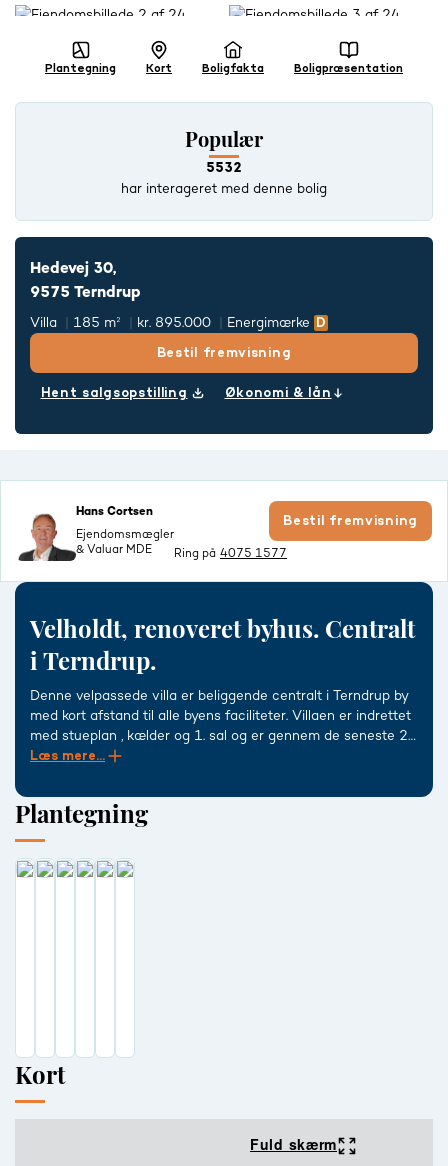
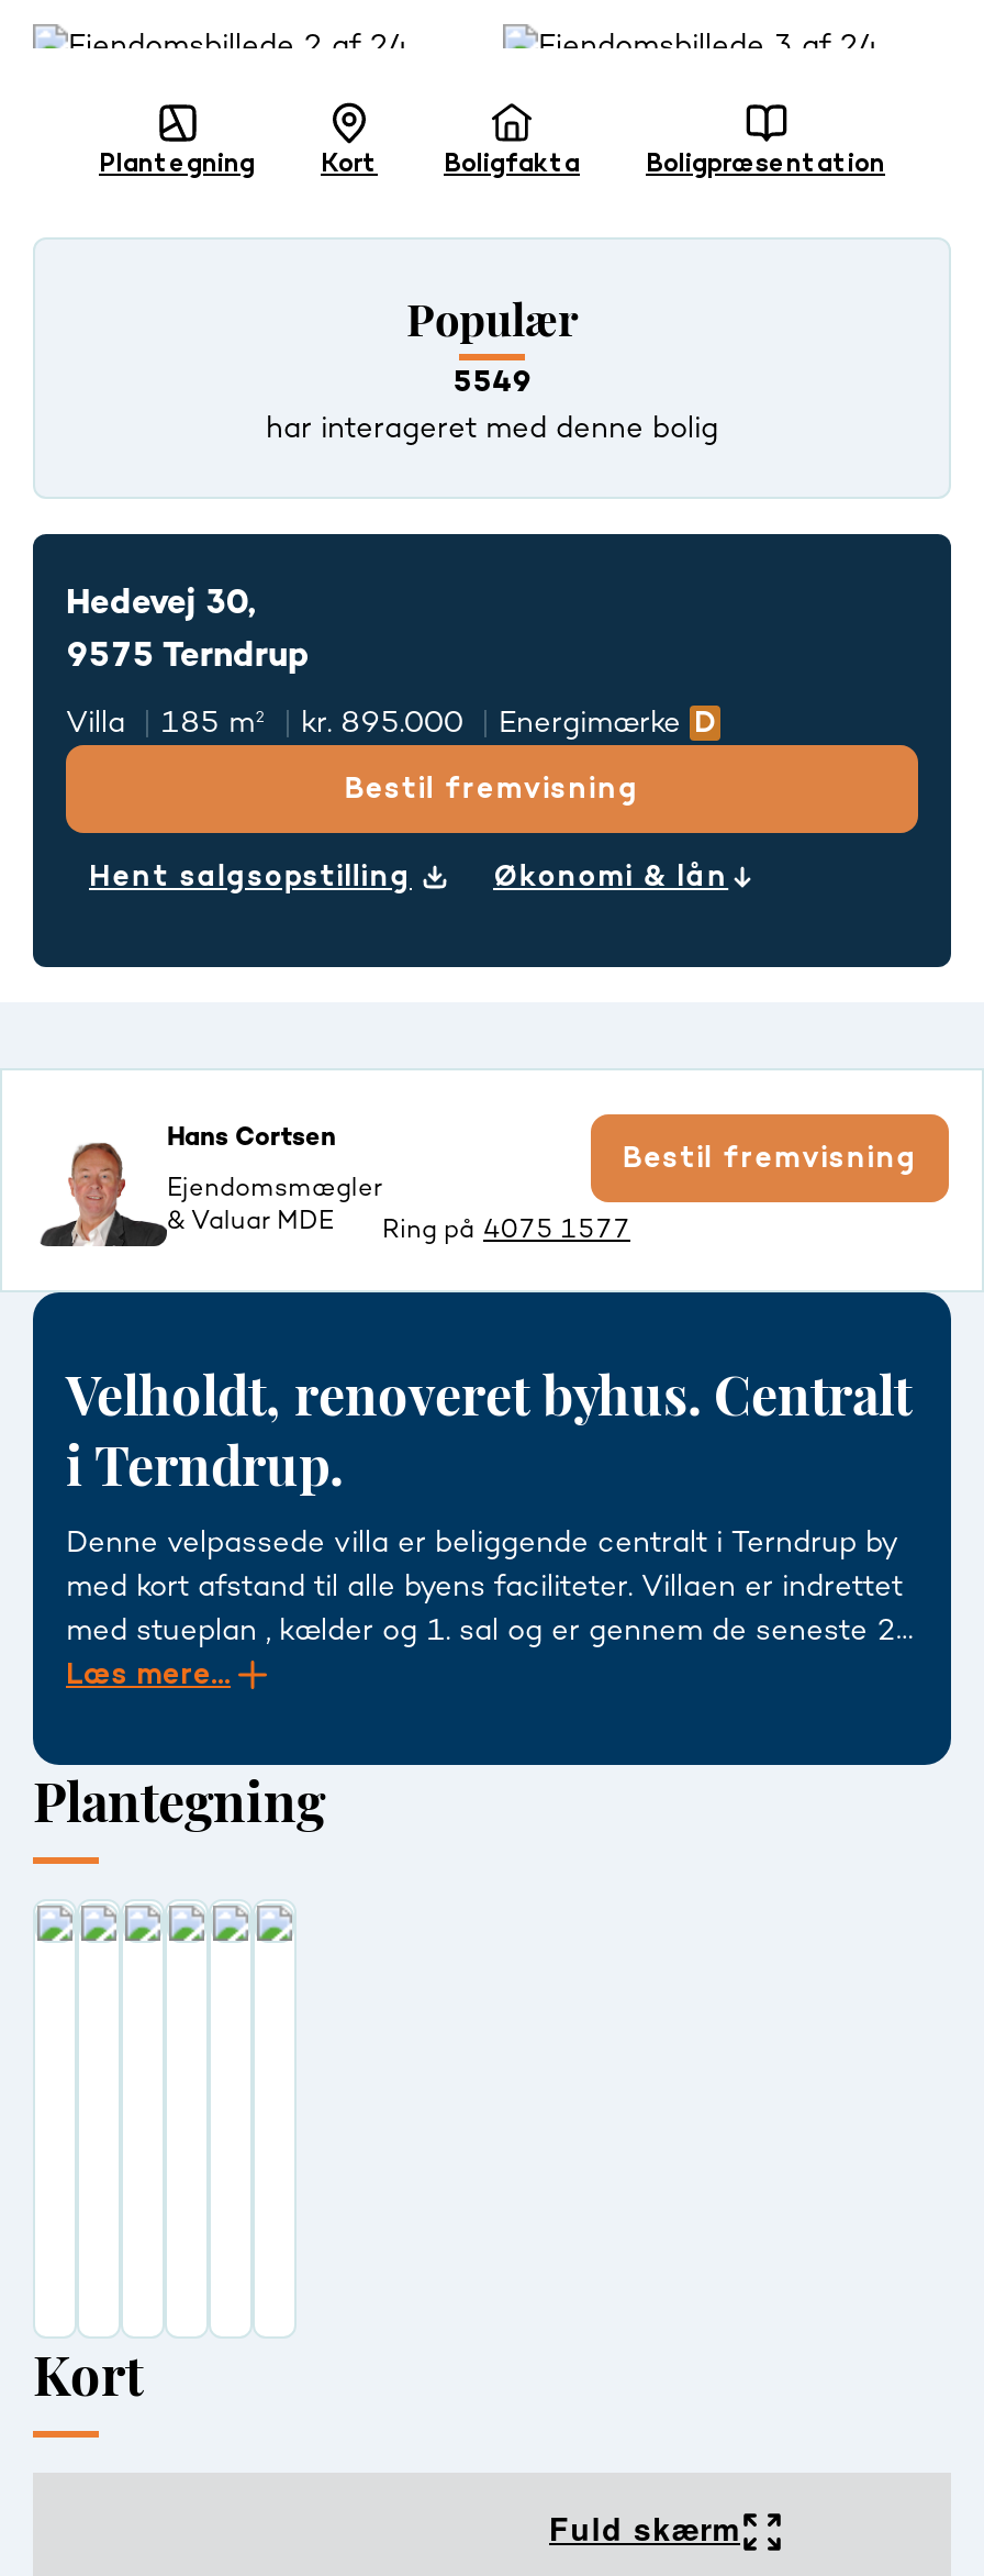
- 5532
+ 5549
